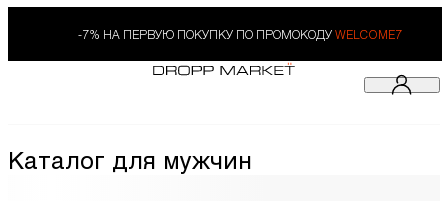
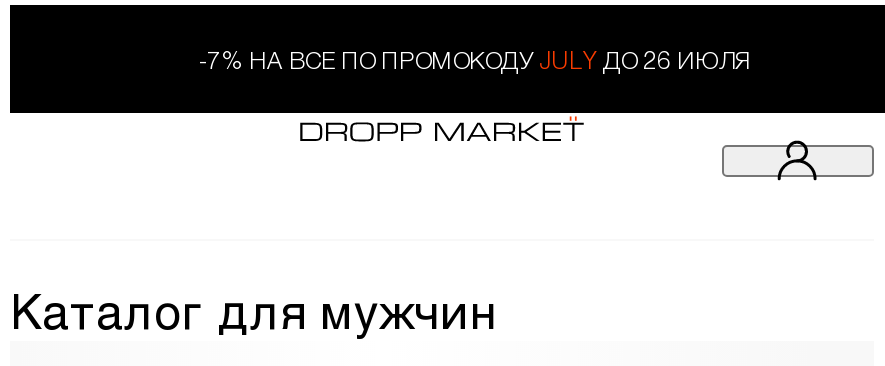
- -7% НА ПЕРВУЮ ПОКУПКУ ПО ПРОМОКОДУ WELCOME7
+ -7% НА ВСЕ ПО ПРОМОКОДУ JULY ДО 26 ИЮЛЯ
